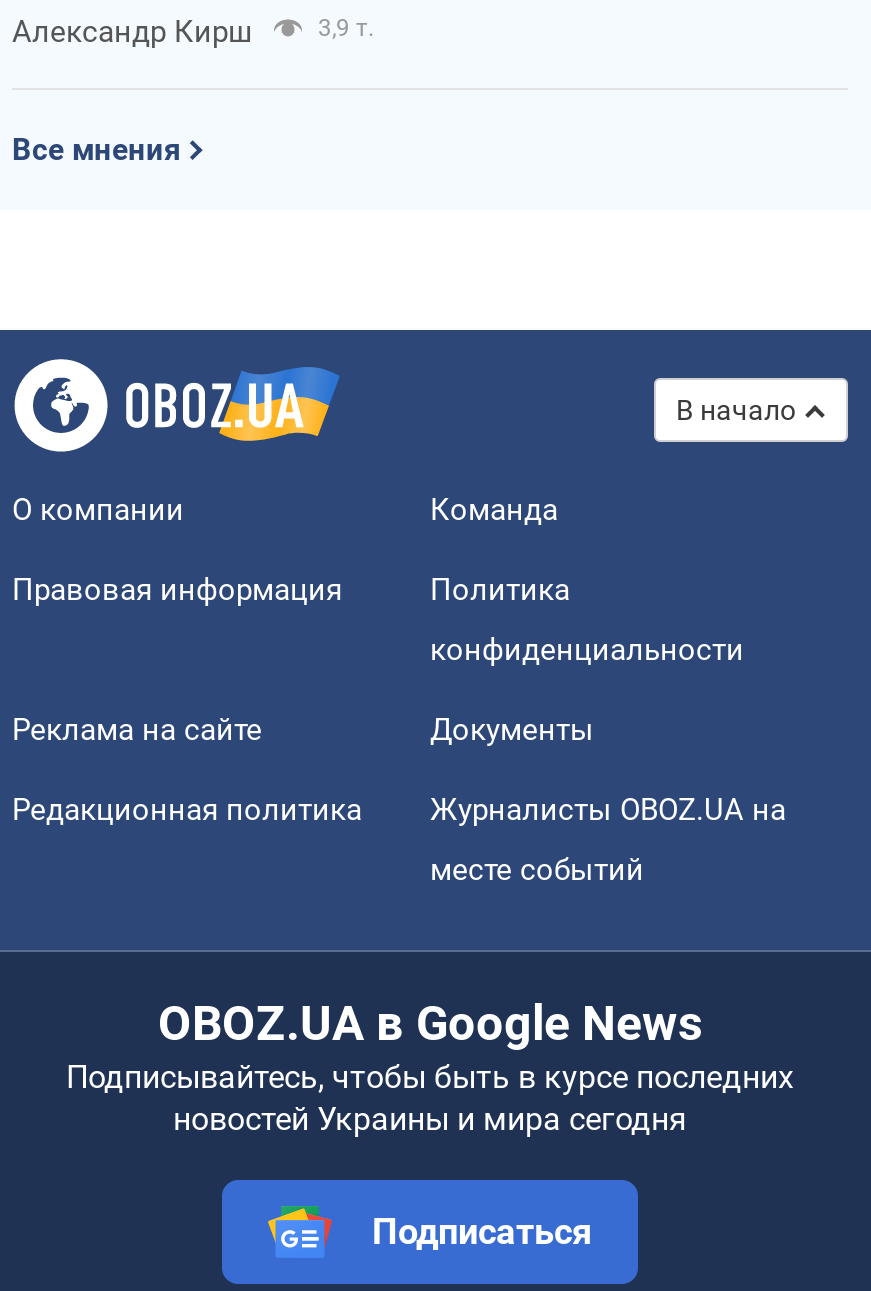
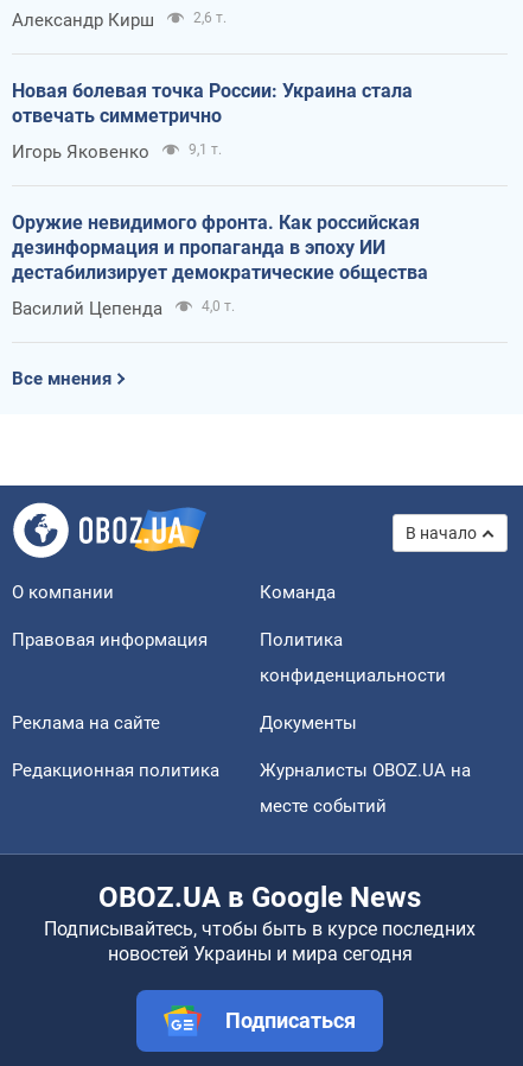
- 3,9 т.
+ 2,6 т.
+ Новая болевая точка России: Украина стала
+ отвечать симметрично
+ Игорь Яковенко
+ 9,1 т.
+ Оружие невидимого фронта. Как российская
+ дезинформация и пропаганда в эпоху ИИ
+ дестабилизирует демократические общества
+ Василий Цепенда
+ 4,0 т.
